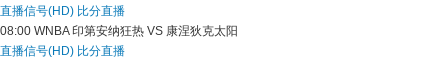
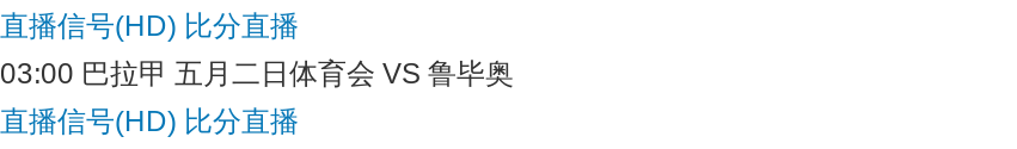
- 08:00 WNBA印第安纳狂热 VS 康涅狄克太阳
+ 03:00 巴拉甲五月二日体育会 VS 鲁毕奥
